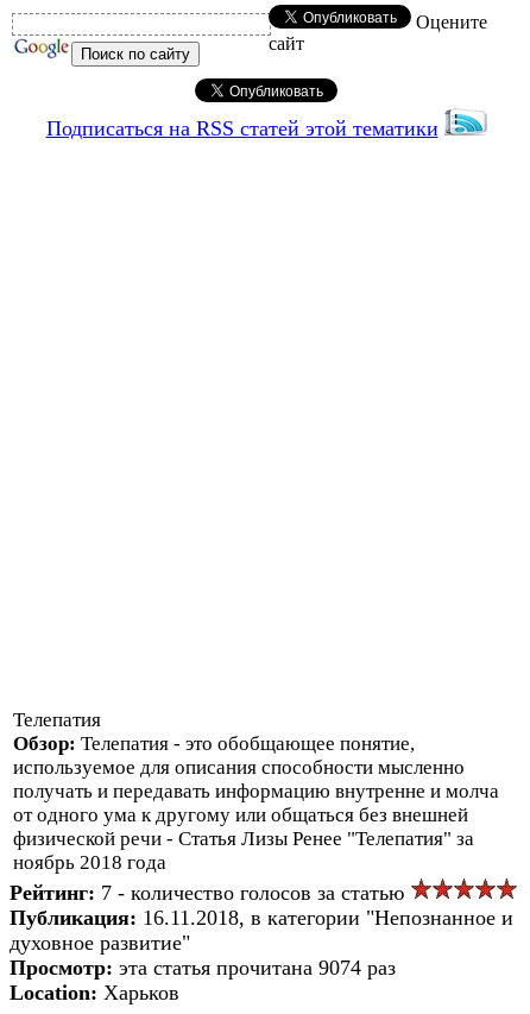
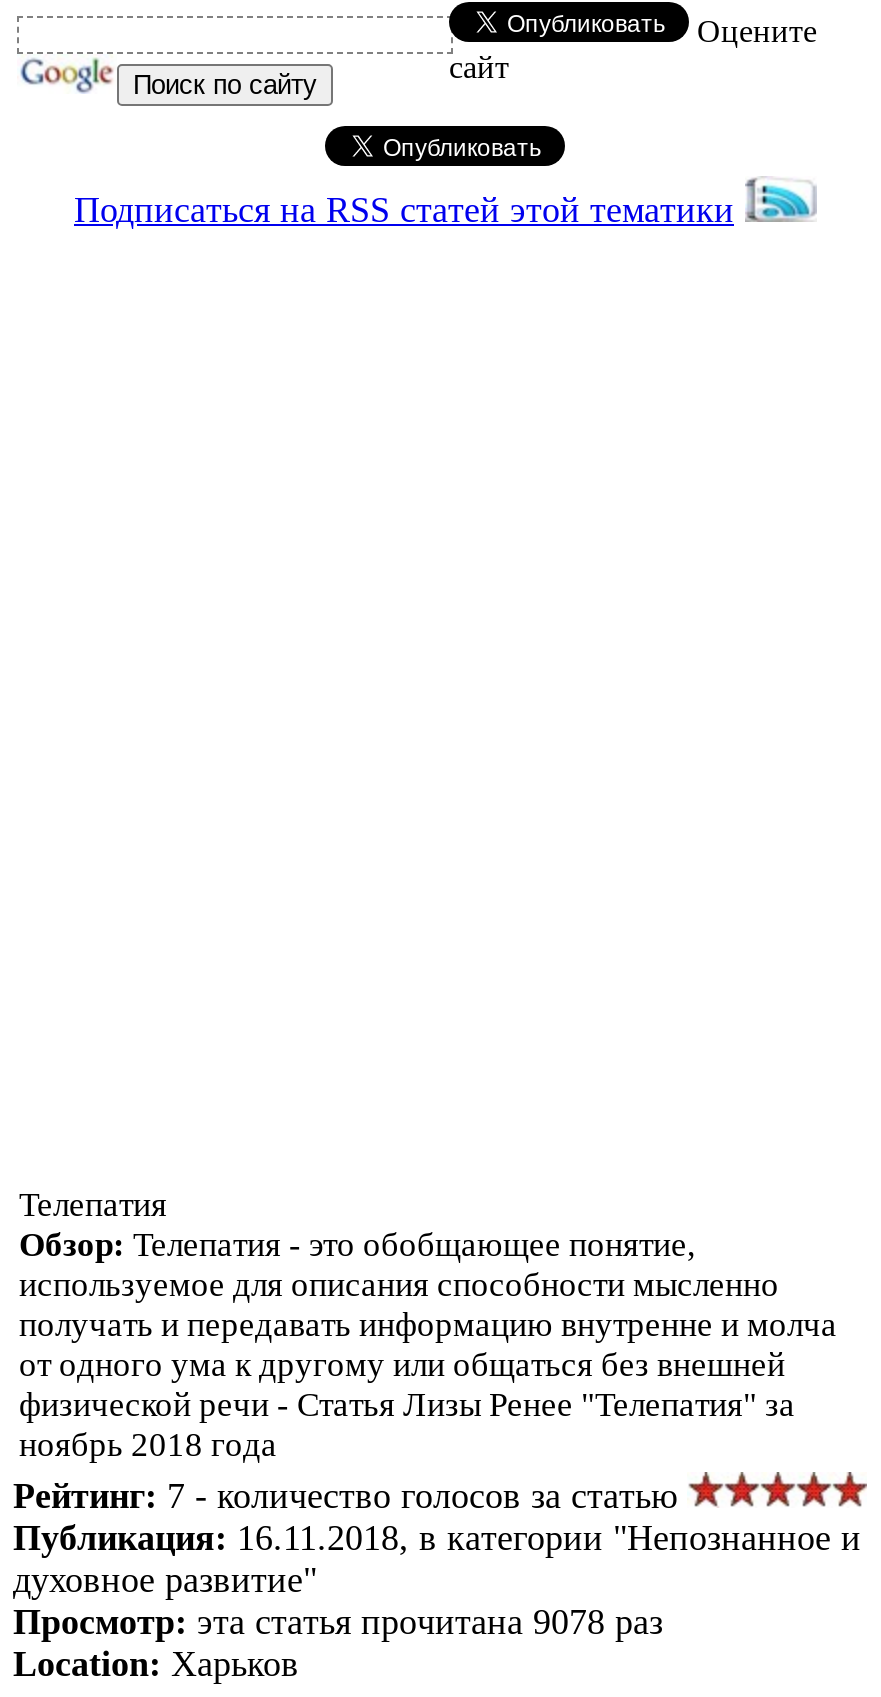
- Просмотр: эта статья прочитана 9074 раз
+ Просмотр: эта статья прочитана 9078 раз
